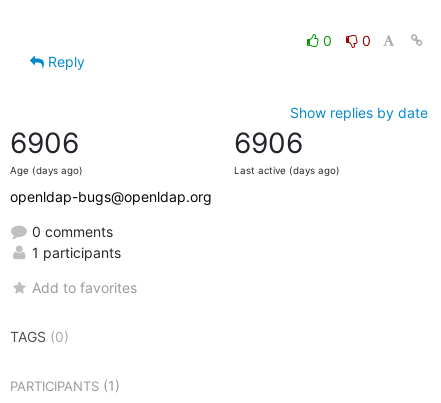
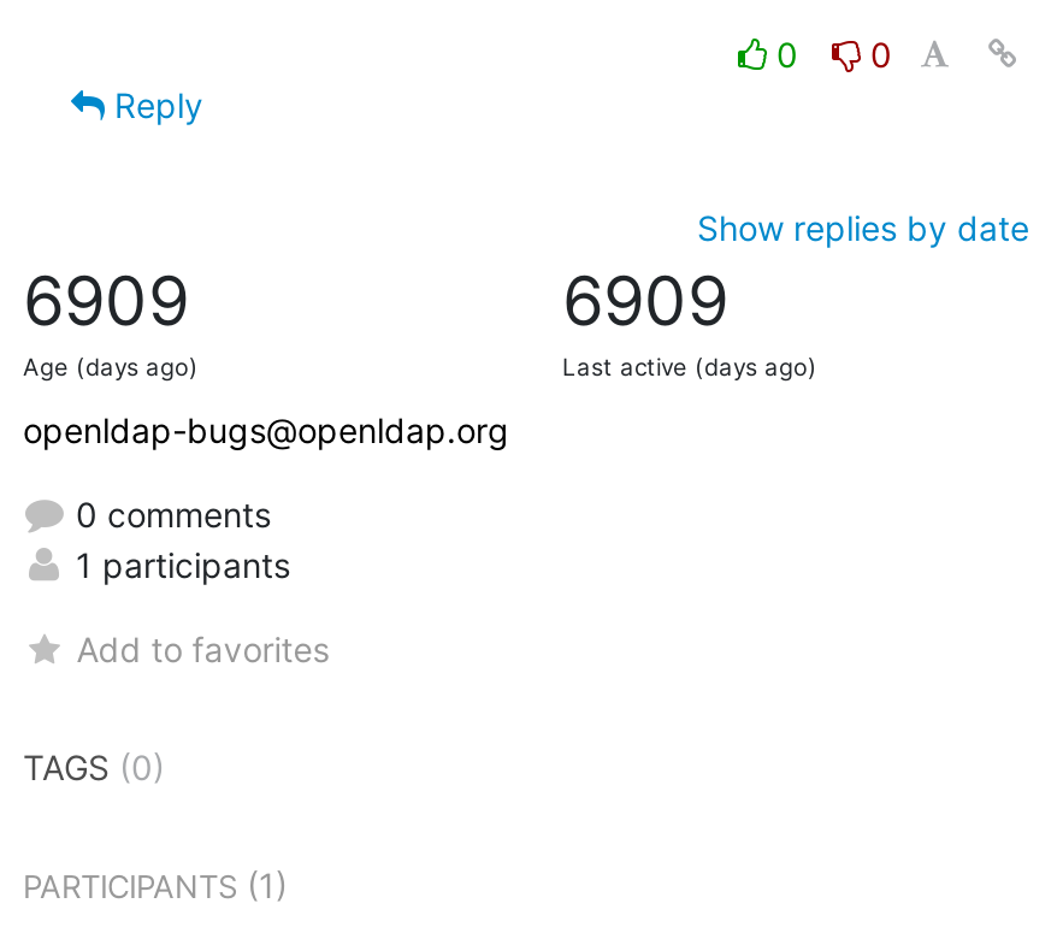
- 6906
+ 6909

- 6906
+ 6909
